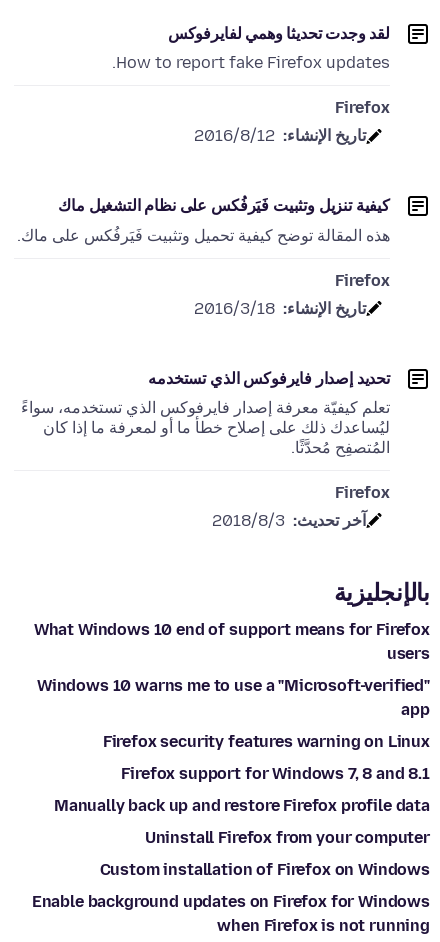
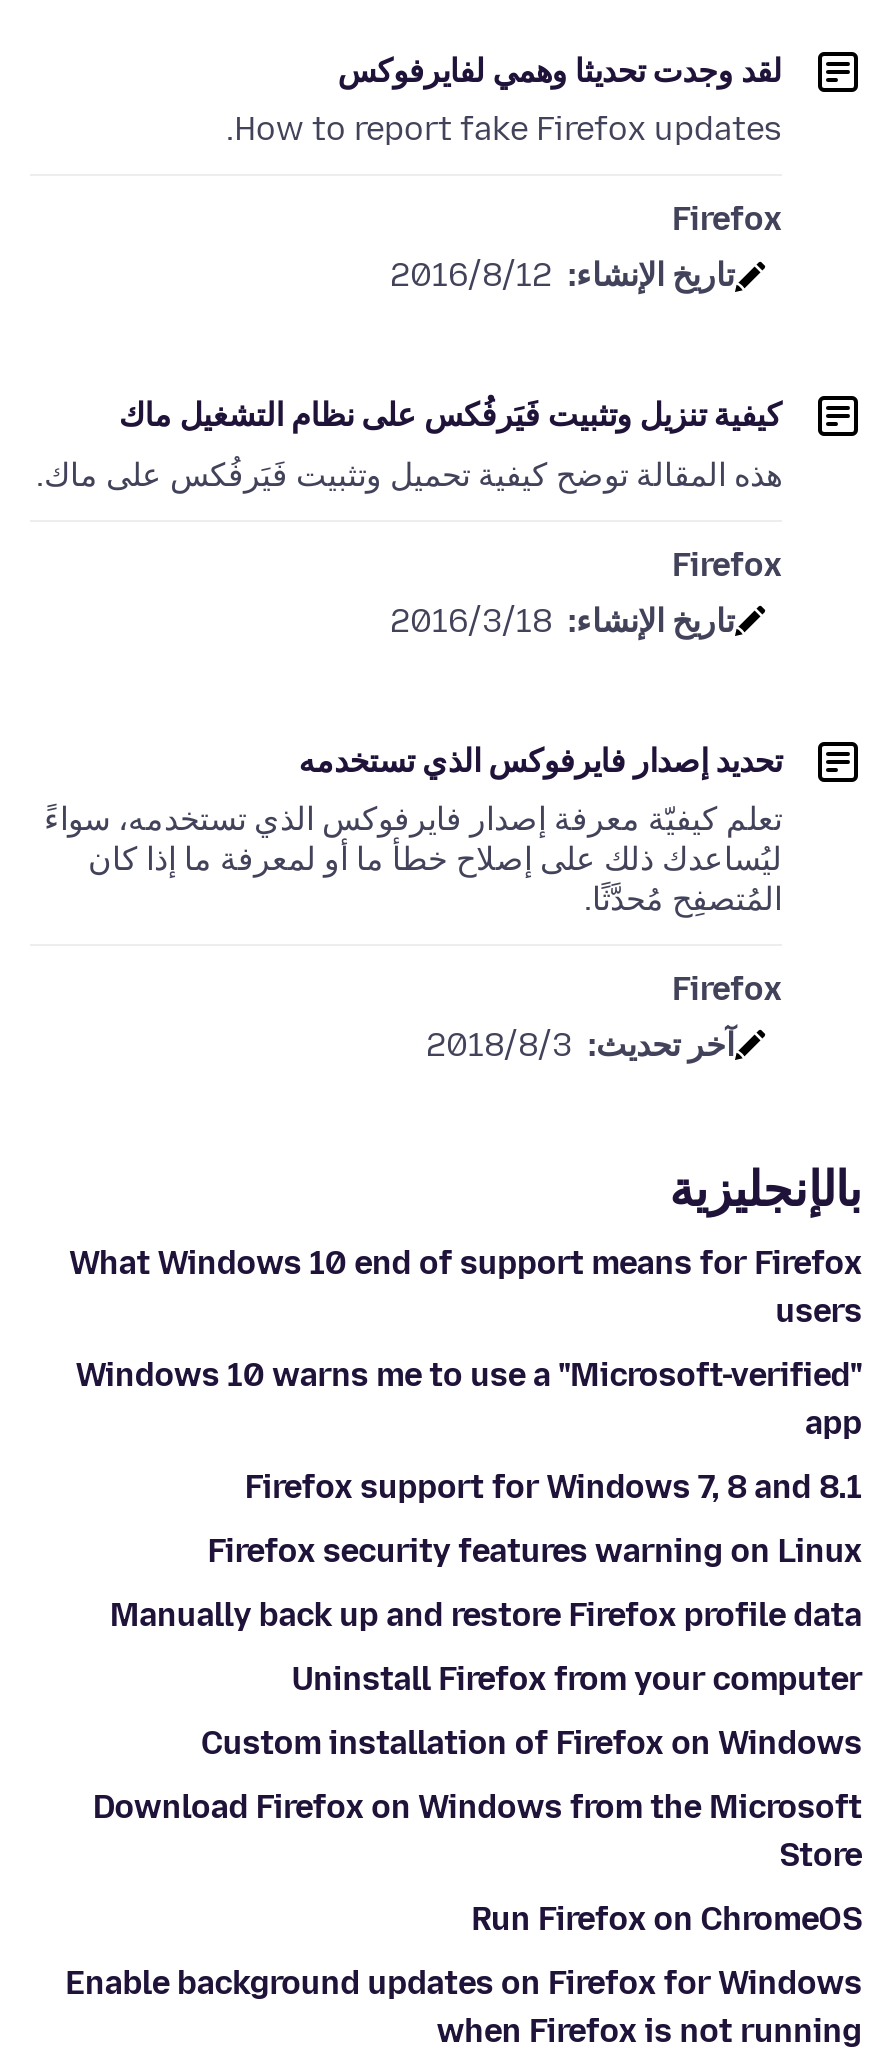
moved up: Firefox support for Windows 7, 8 and 8.1

+ Download Firefox on Windows from the Microsoft
+ Store
+ Run Firefox on ChromeOS
